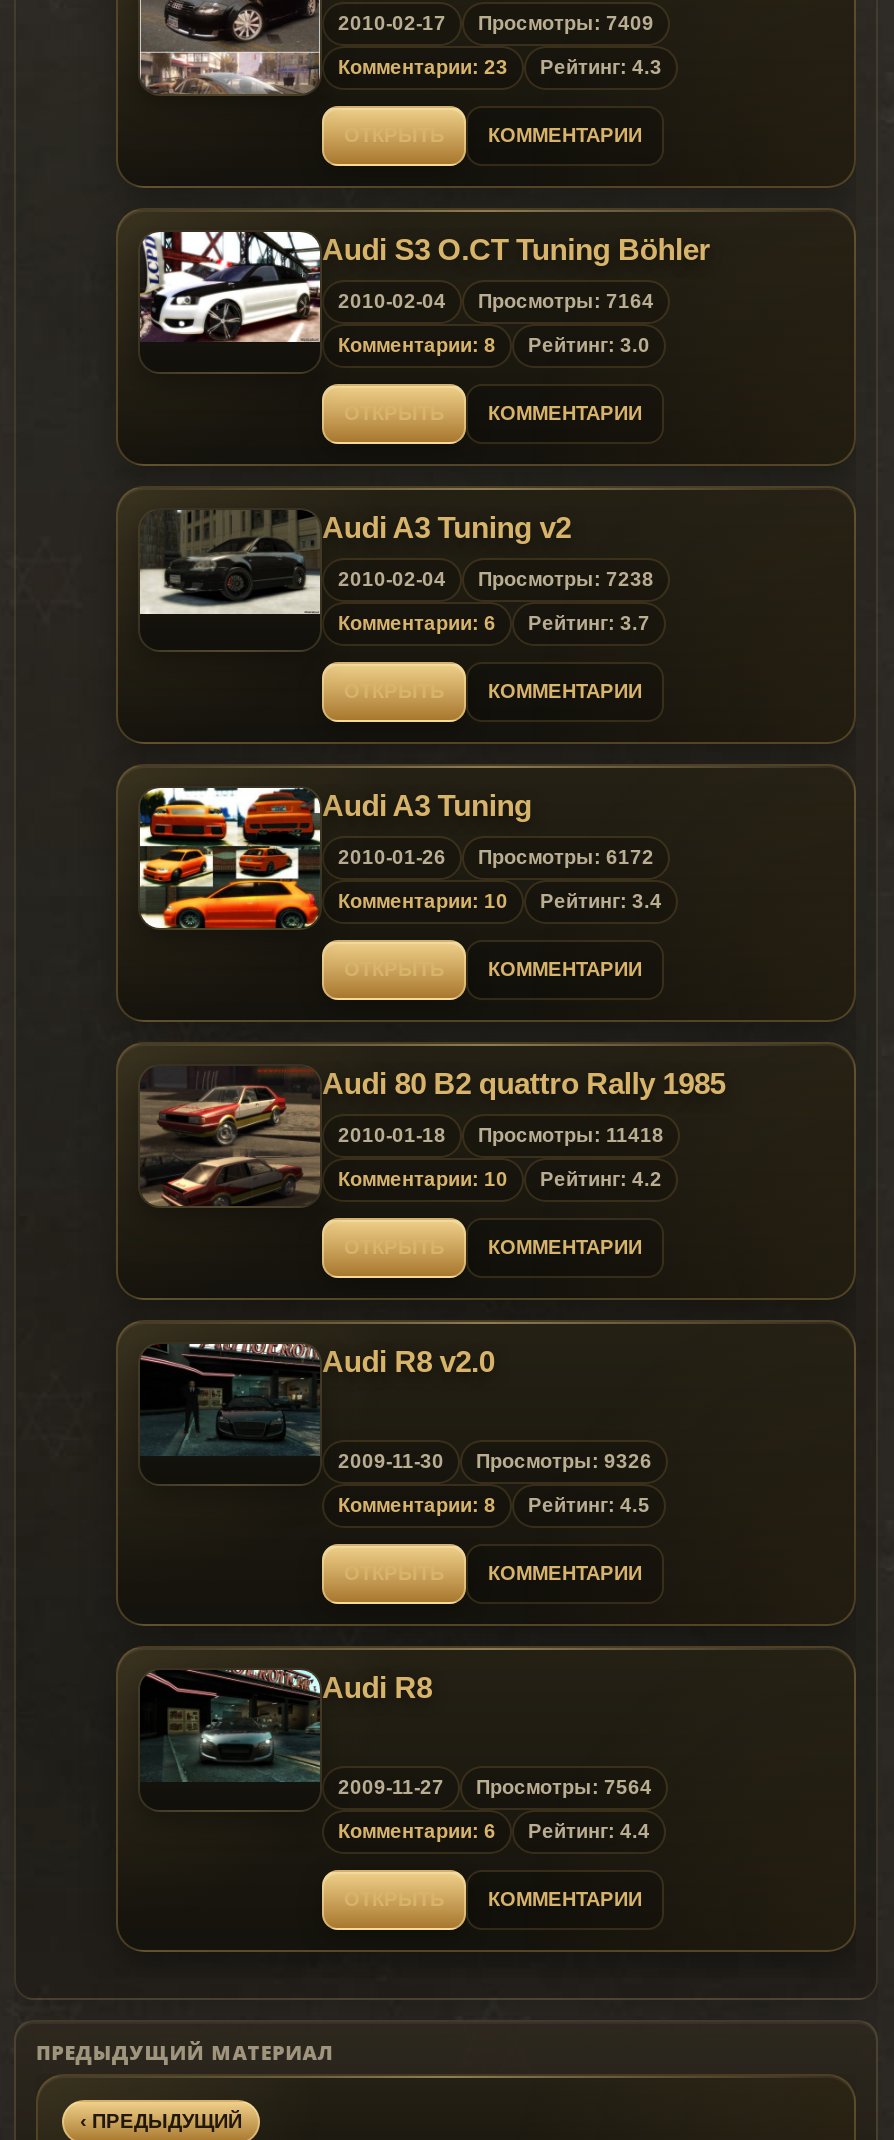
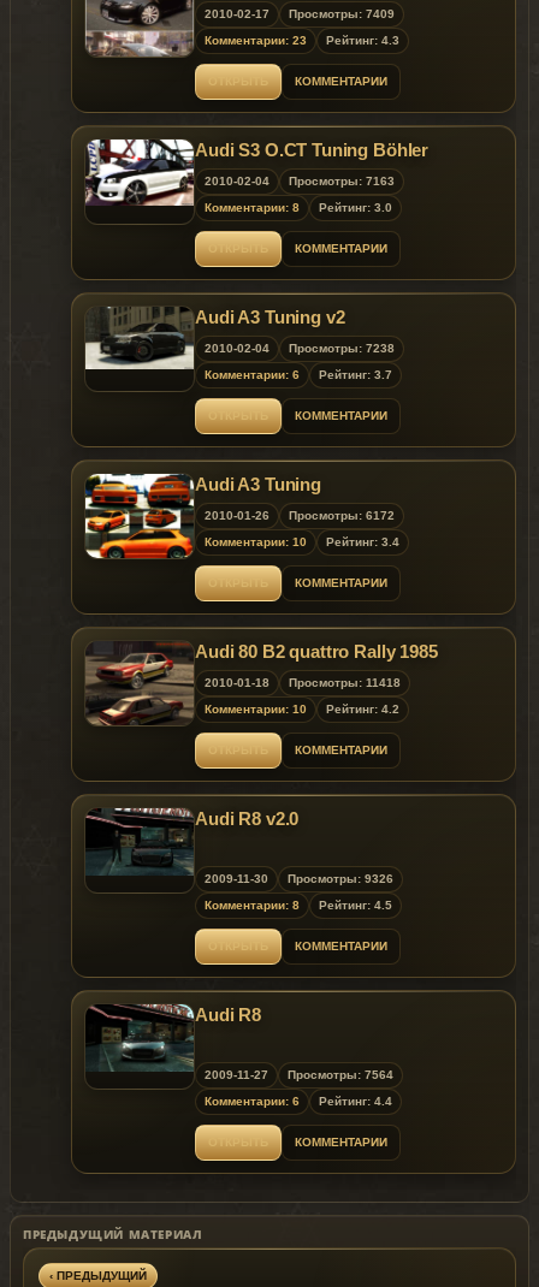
- 2010-02-04 Просмотры: 7164
+ 2010-02-04 Просмотры: 7163
